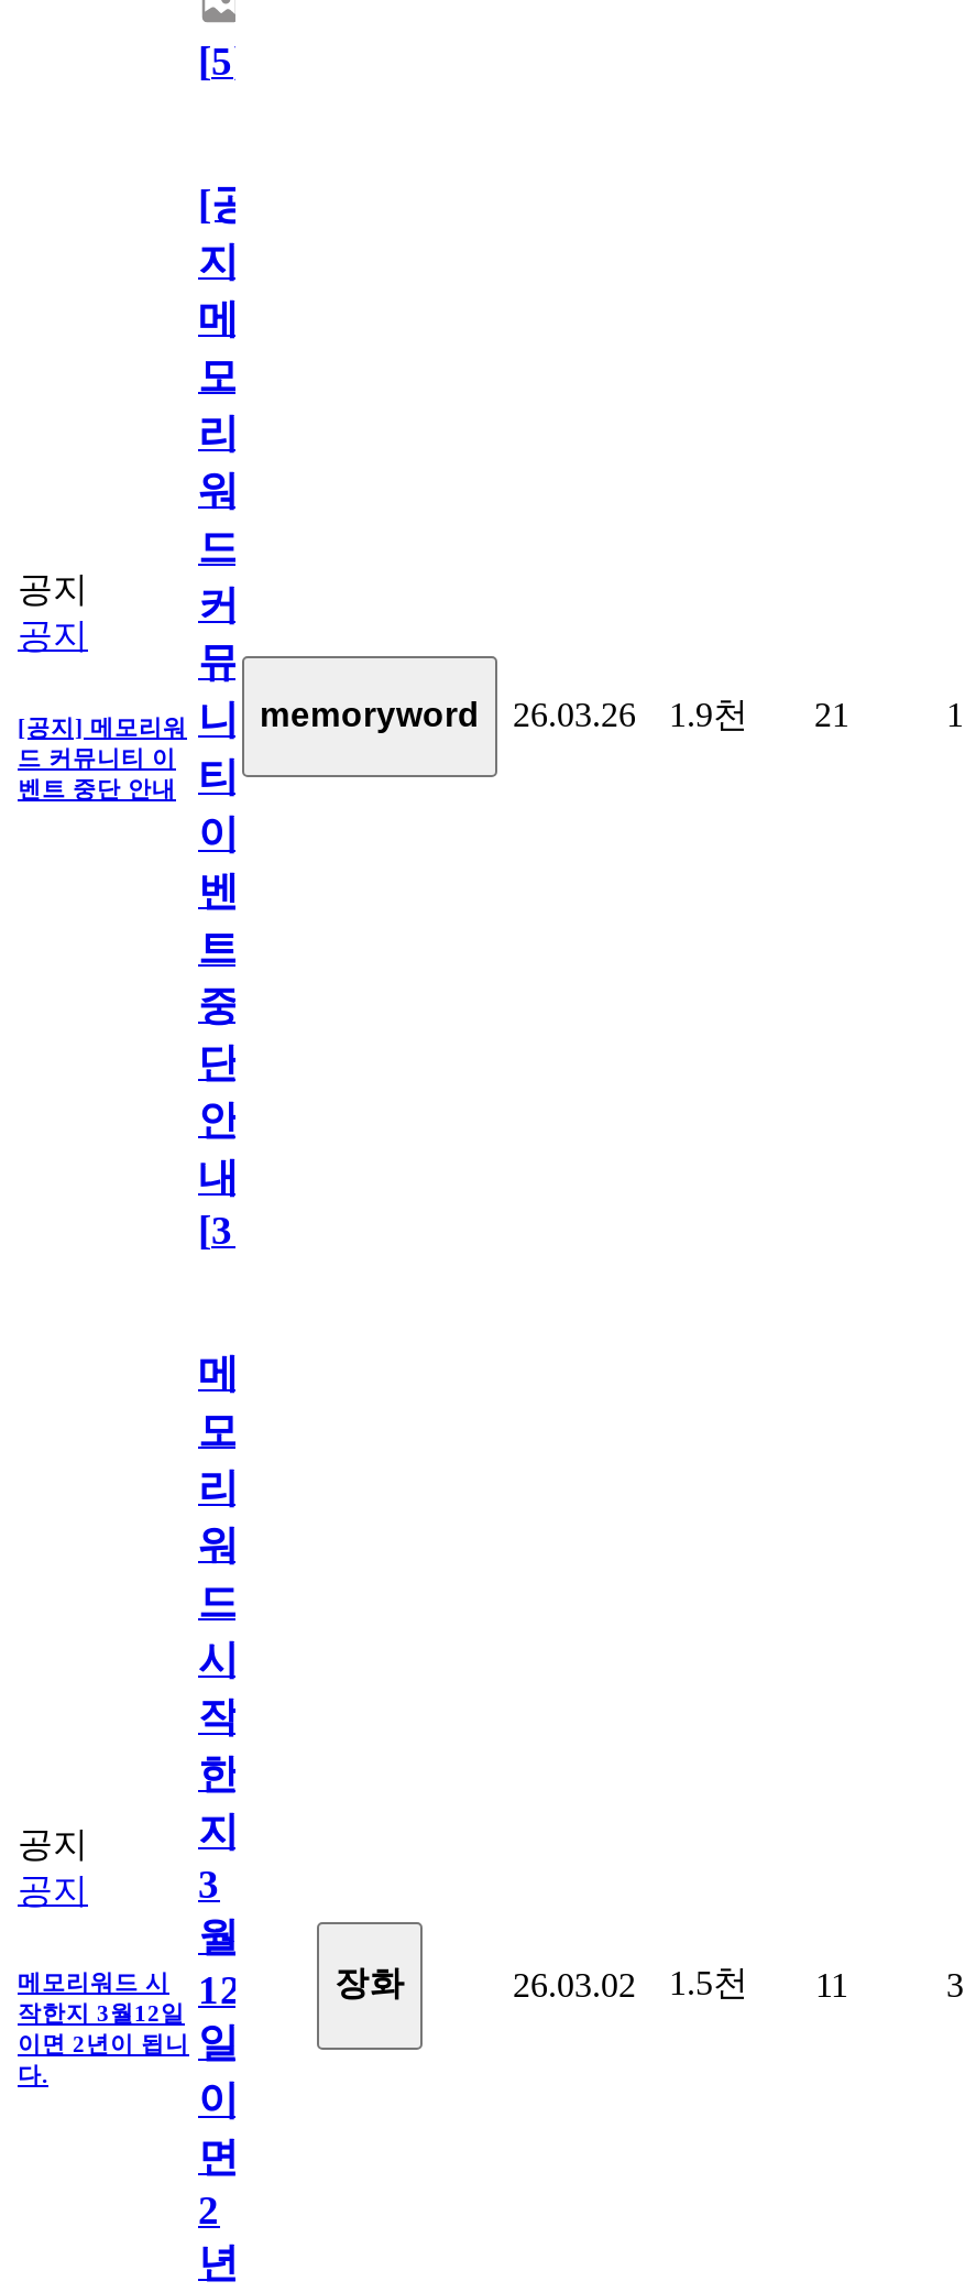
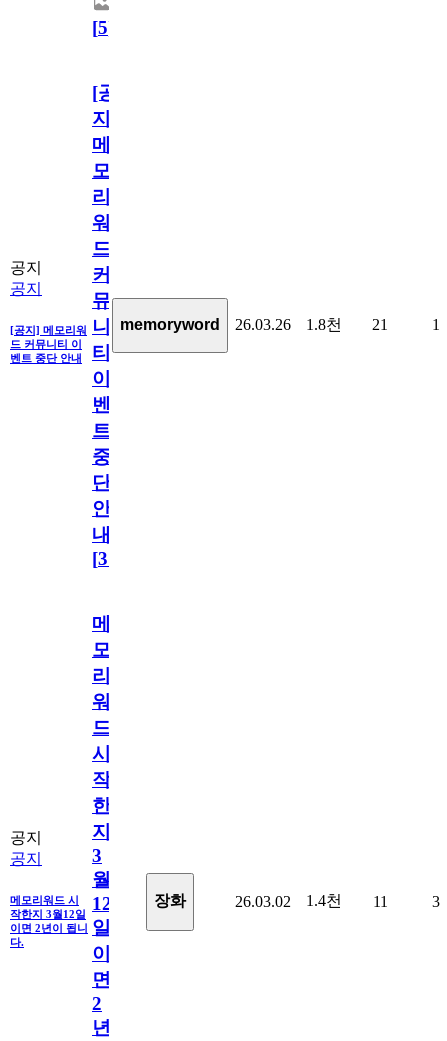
- 1.9천
+ 1.8천

- 26.03.02 1.5천 11
+ 26.03.02 1.4천 11
